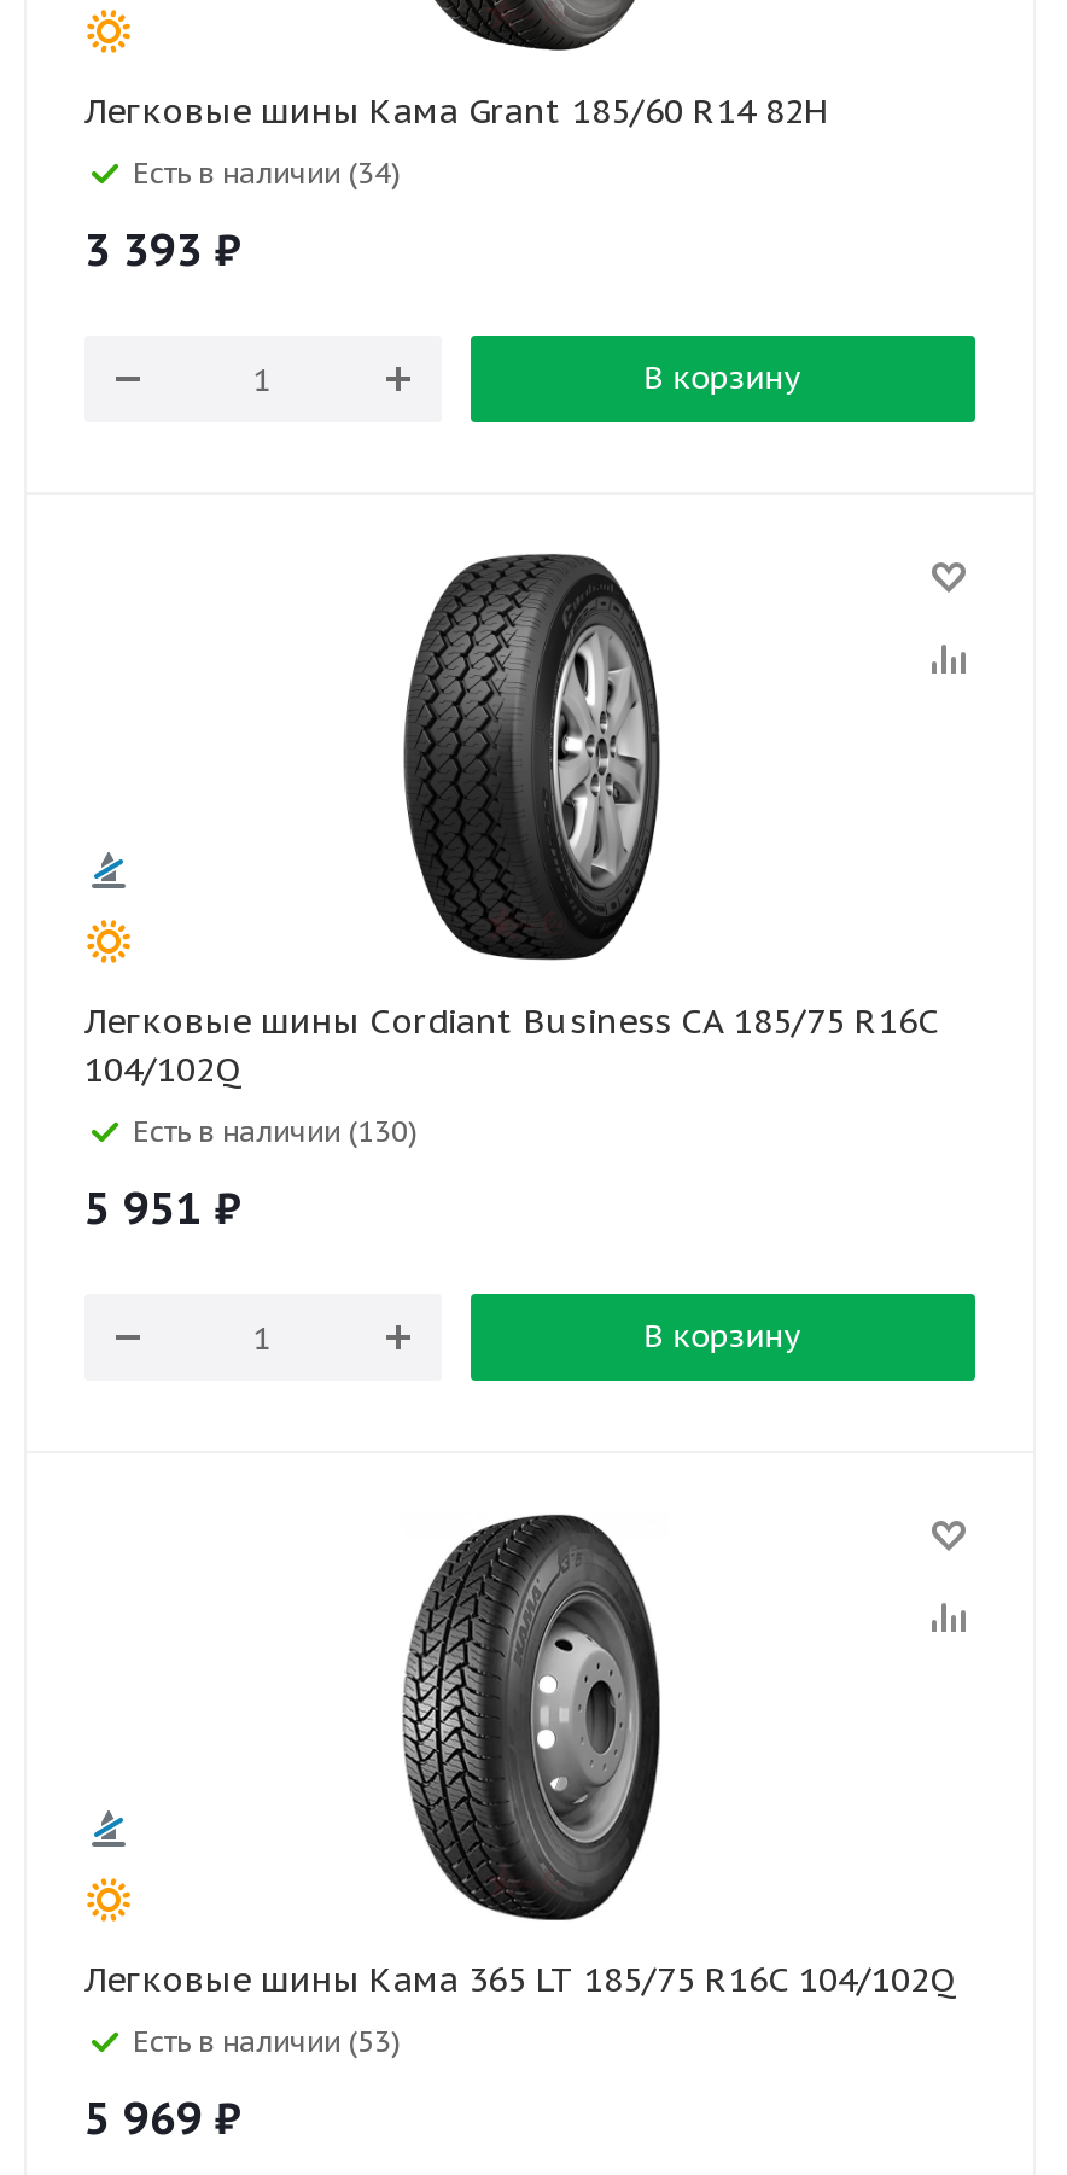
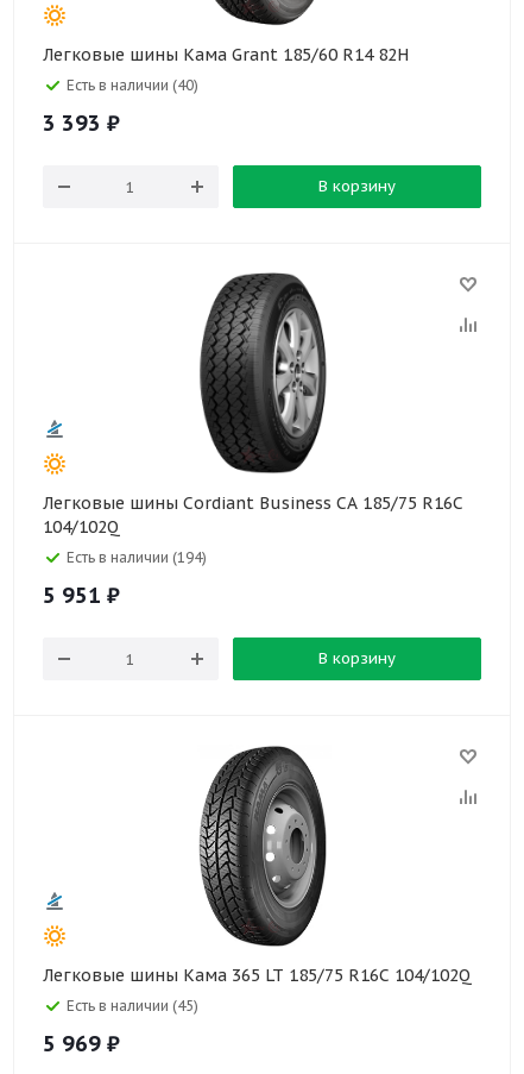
- Есть в наличии (34)
+ Есть в наличии (40)

- Есть в наличии (130)
+ Есть в наличии (194)

- Есть в наличии (53)
+ Есть в наличии (45)
